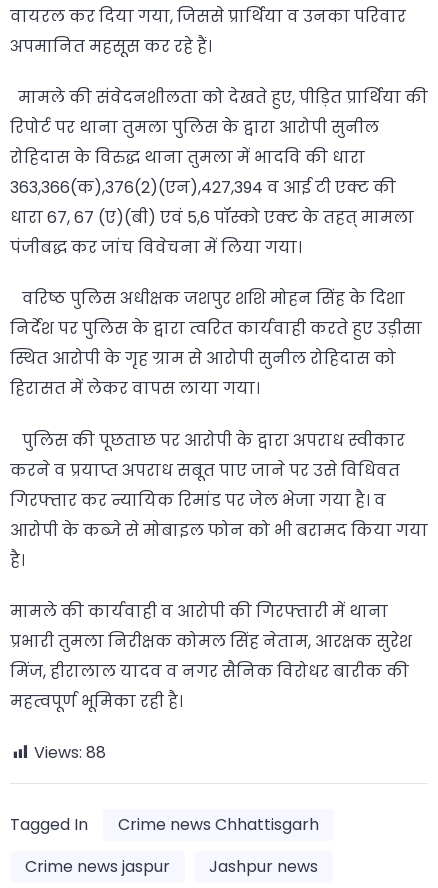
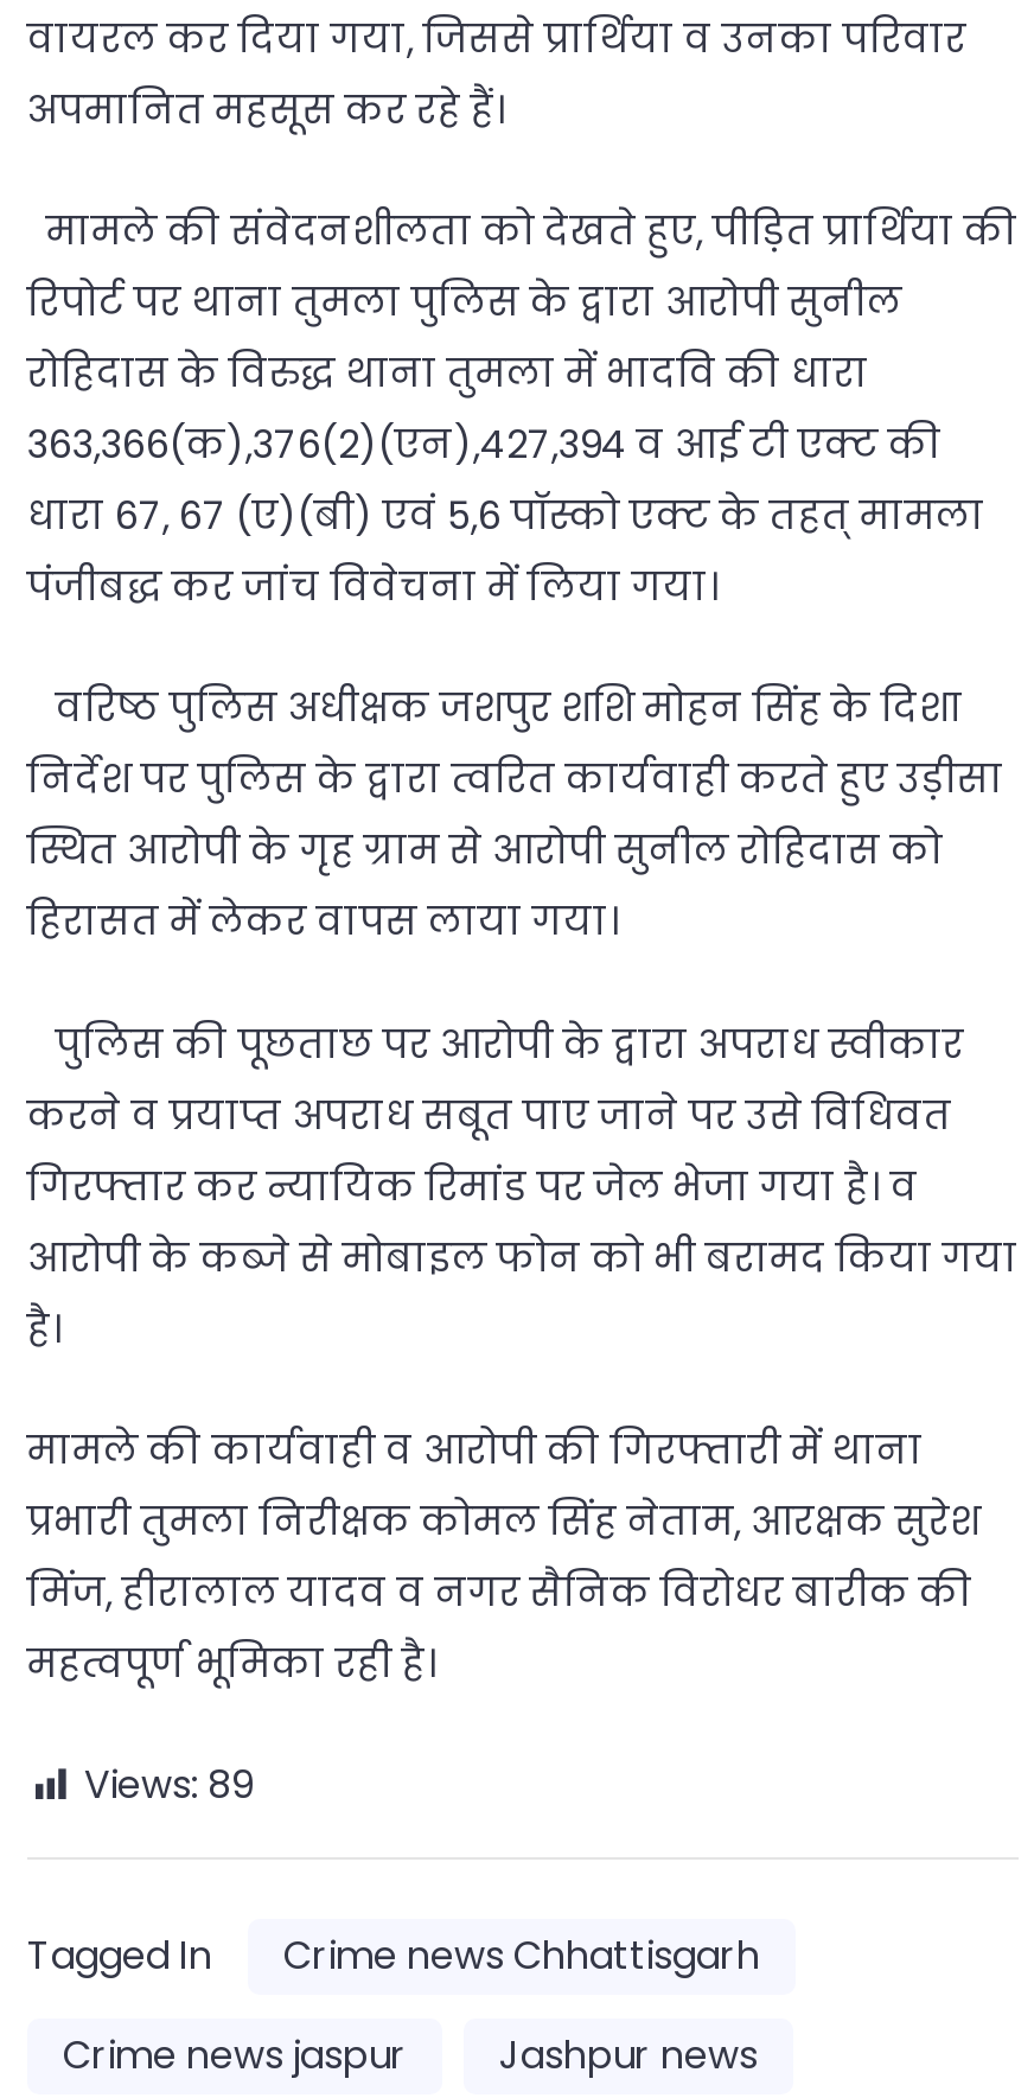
- Views: 88
+ Views: 89
